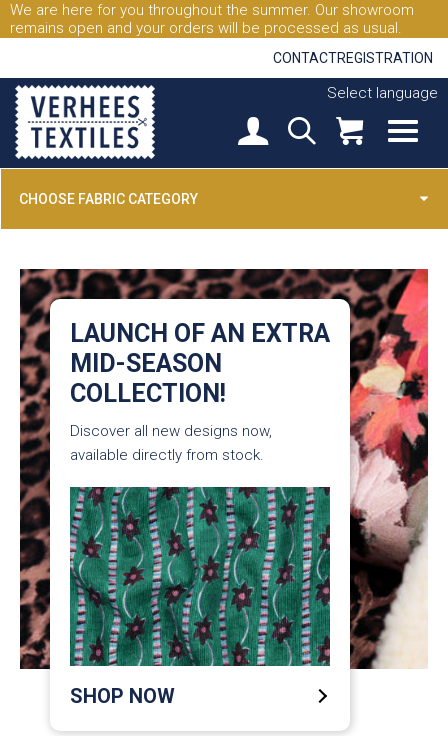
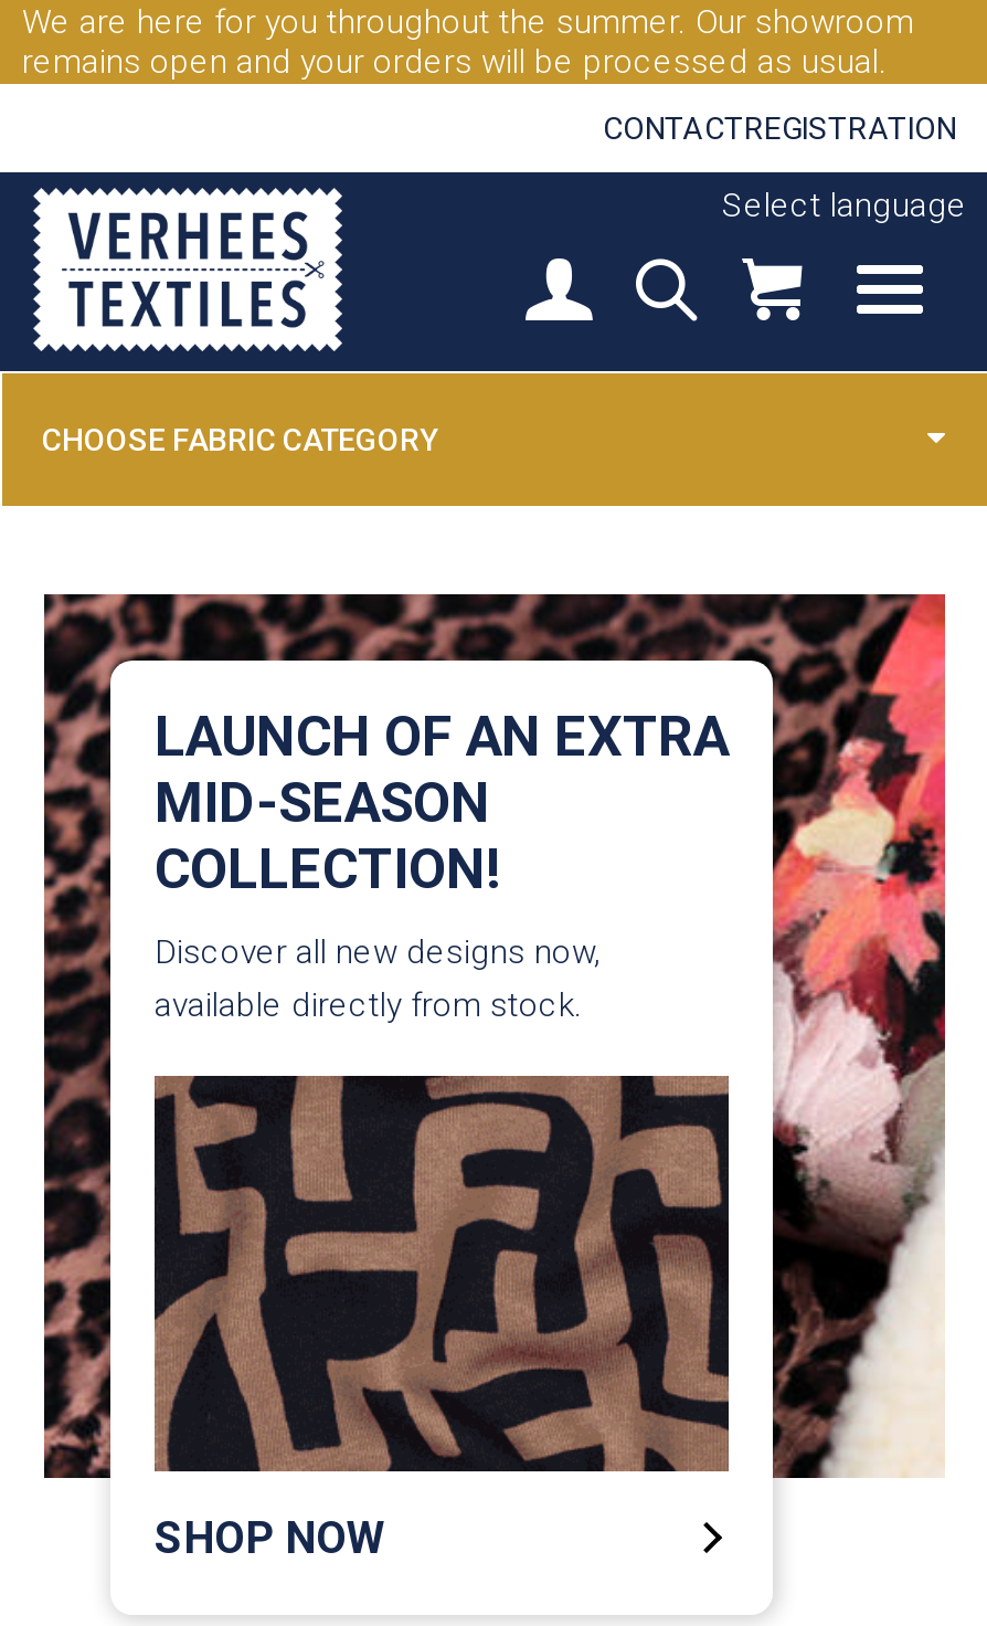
- [image]
+ [image]
